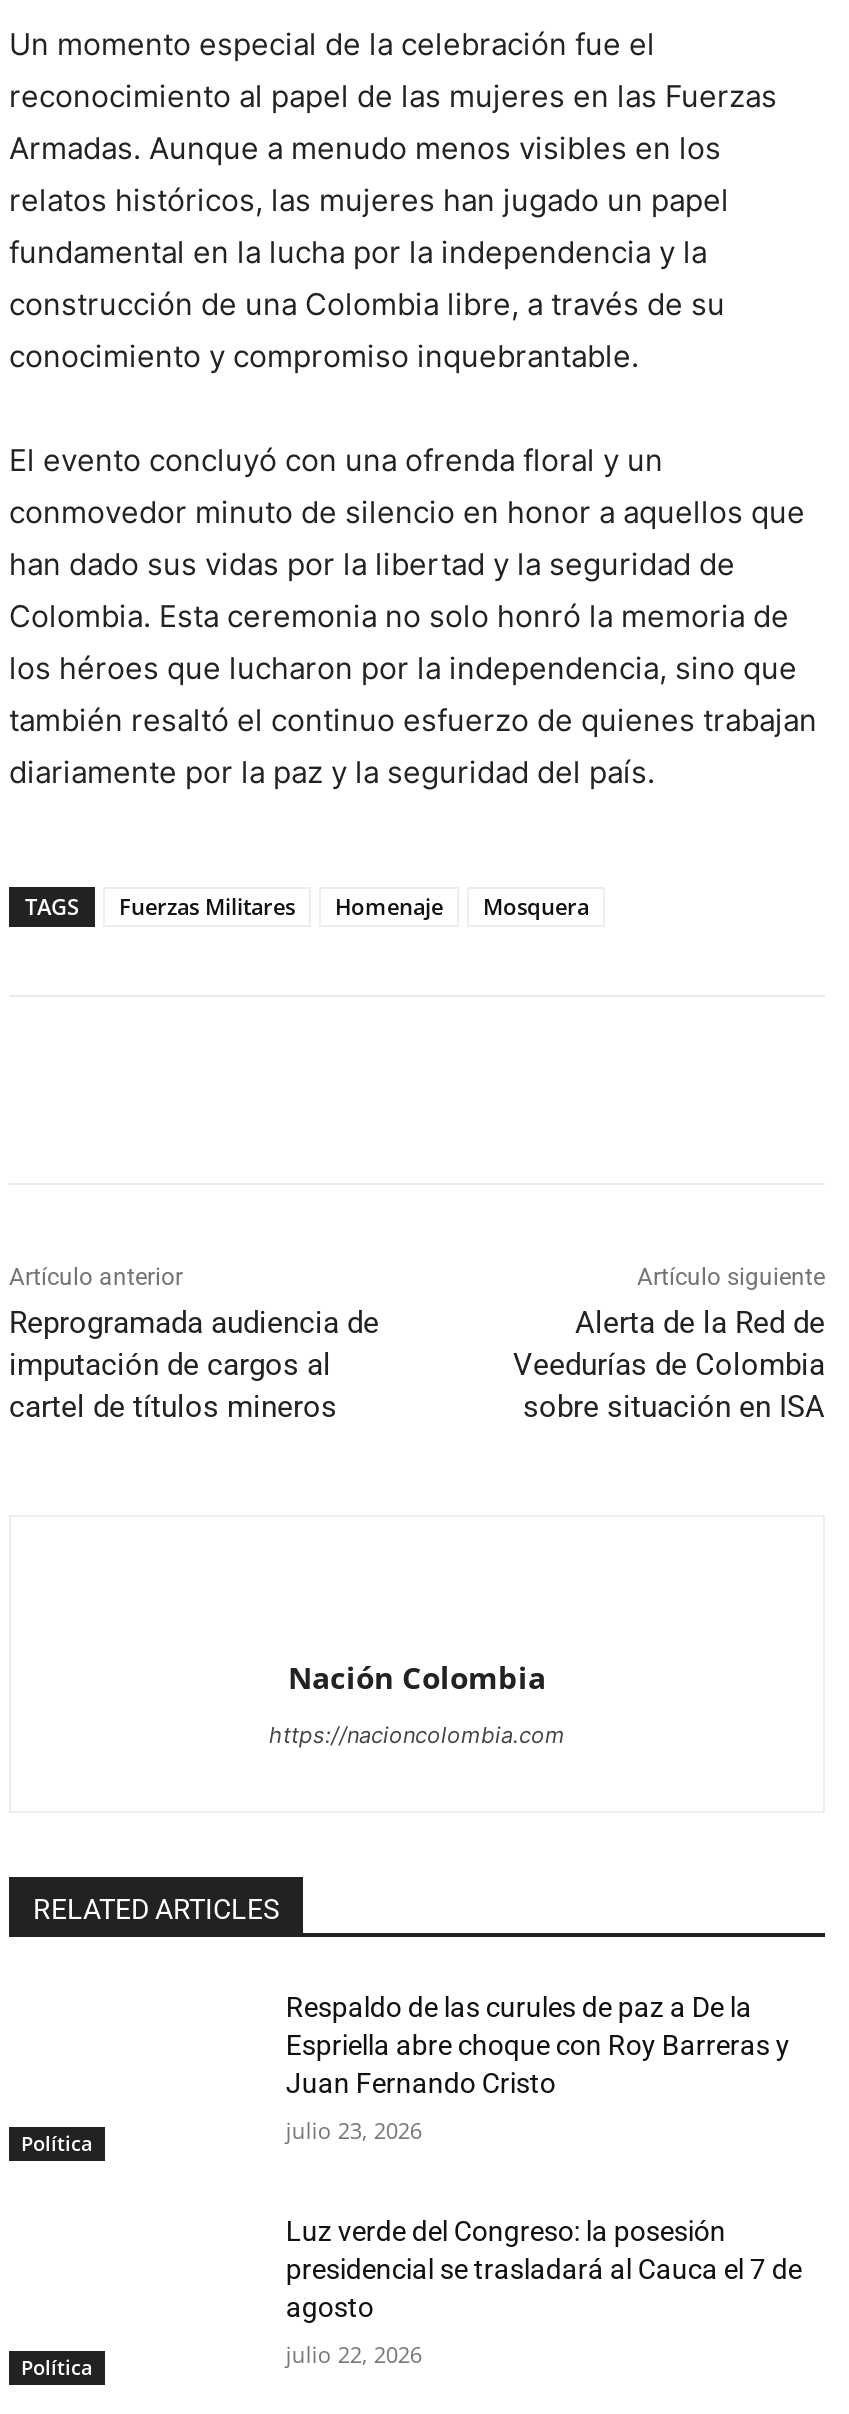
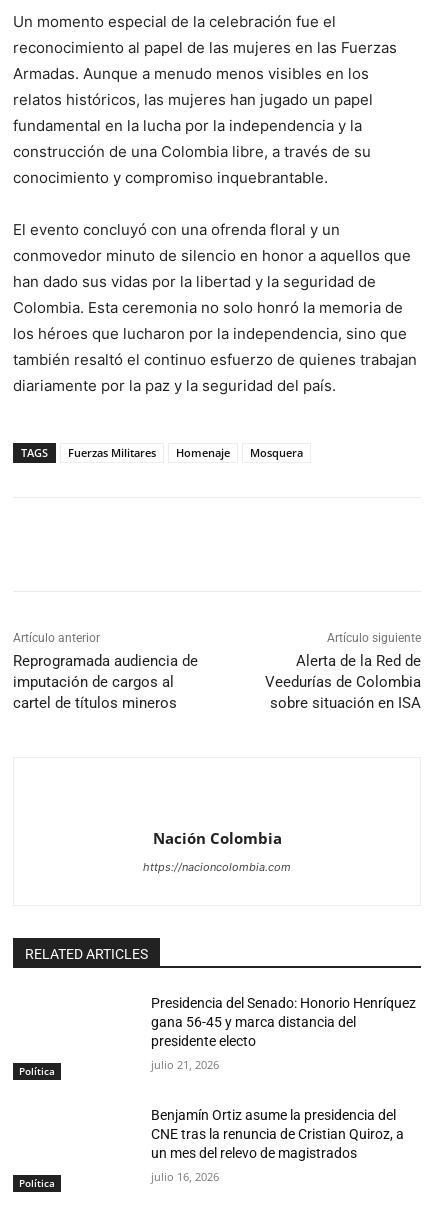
- Respaldo de las curules de paz a De la
- Espriella abre choque con Roy Barreras y
- Juan Fernando Cristo
+ Presidencia del Senado: Honorio Henríquez
+ gana 56-45 y marca distancia del
+ presidente electo

- julio 23, 2026
+ julio 21, 2026

- Luz verde del Congreso: la posesión
- presidencial se trasladará al Cauca el 7 de
- agosto
+ Benjamín Ortiz asume la presidencia del
+ CNE tras la renuncia de Cristian Quiroz, a
+ un mes del relevo de magistrados

- julio 22, 2026
+ julio 16, 2026
